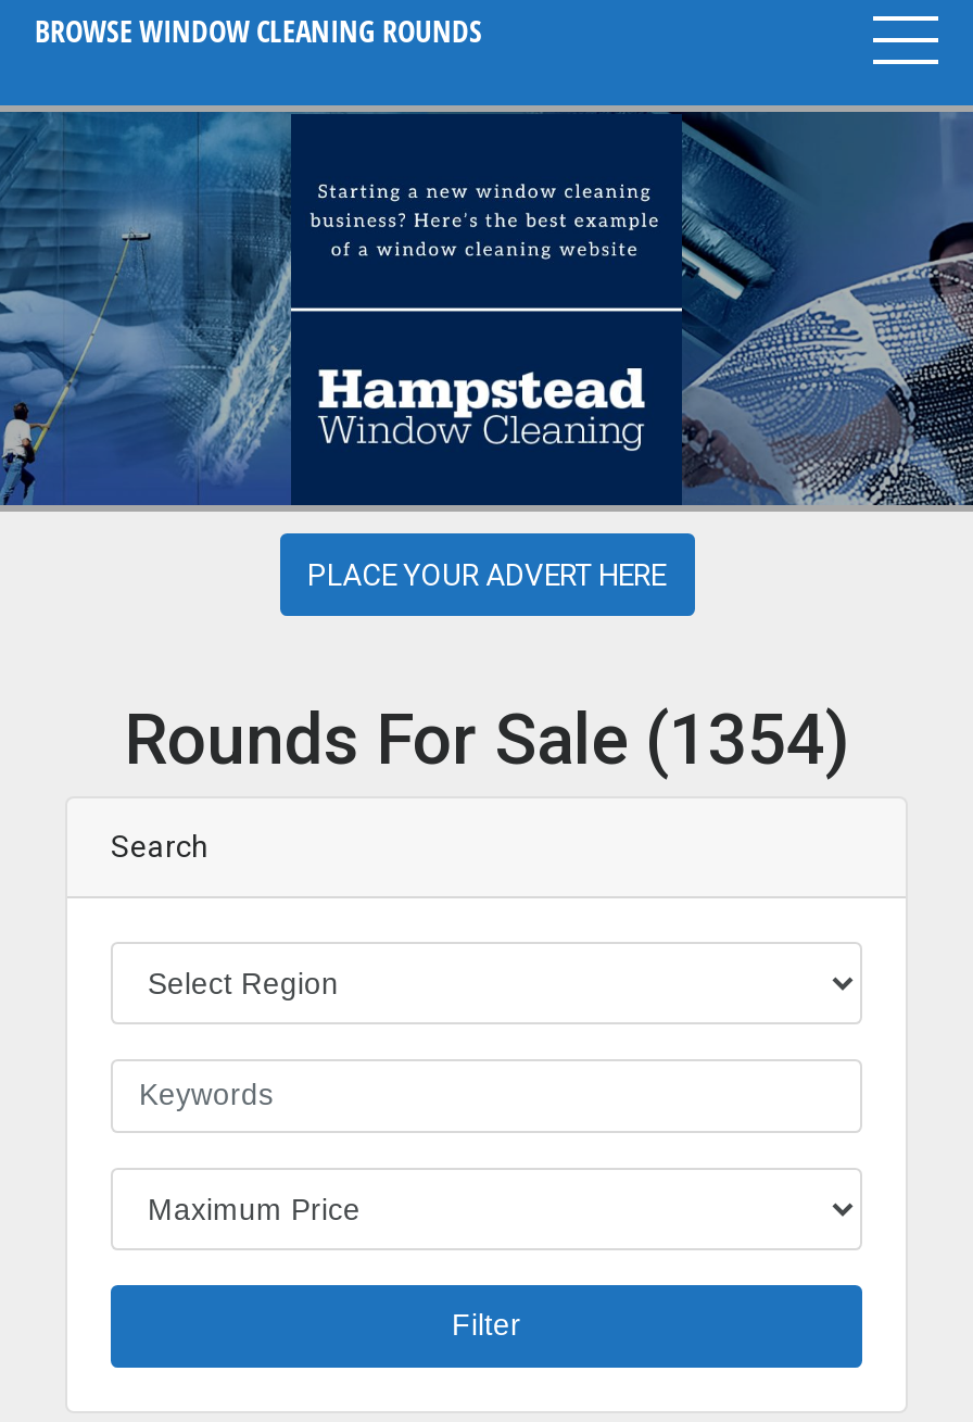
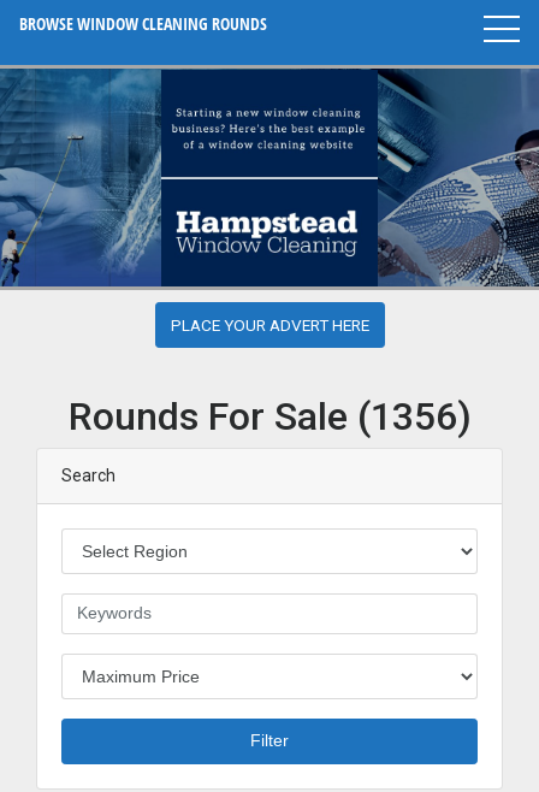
- Rounds For Sale (1354)
+ Rounds For Sale (1356)
